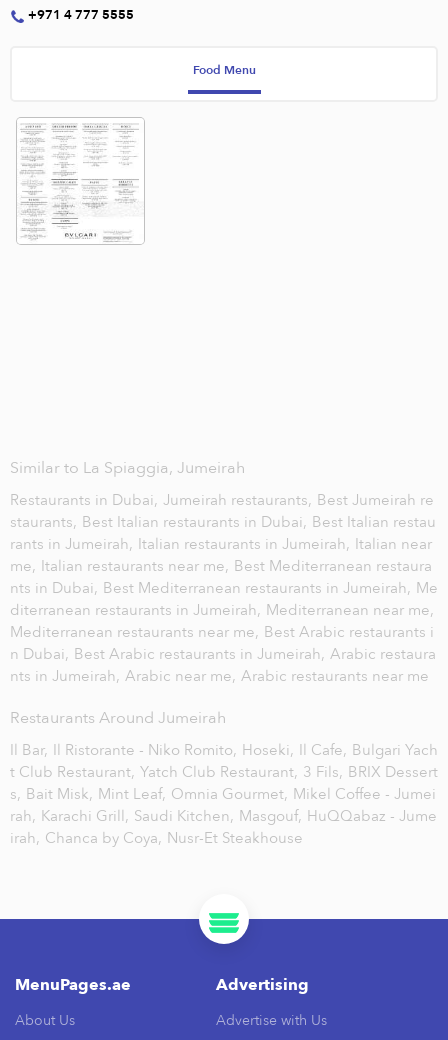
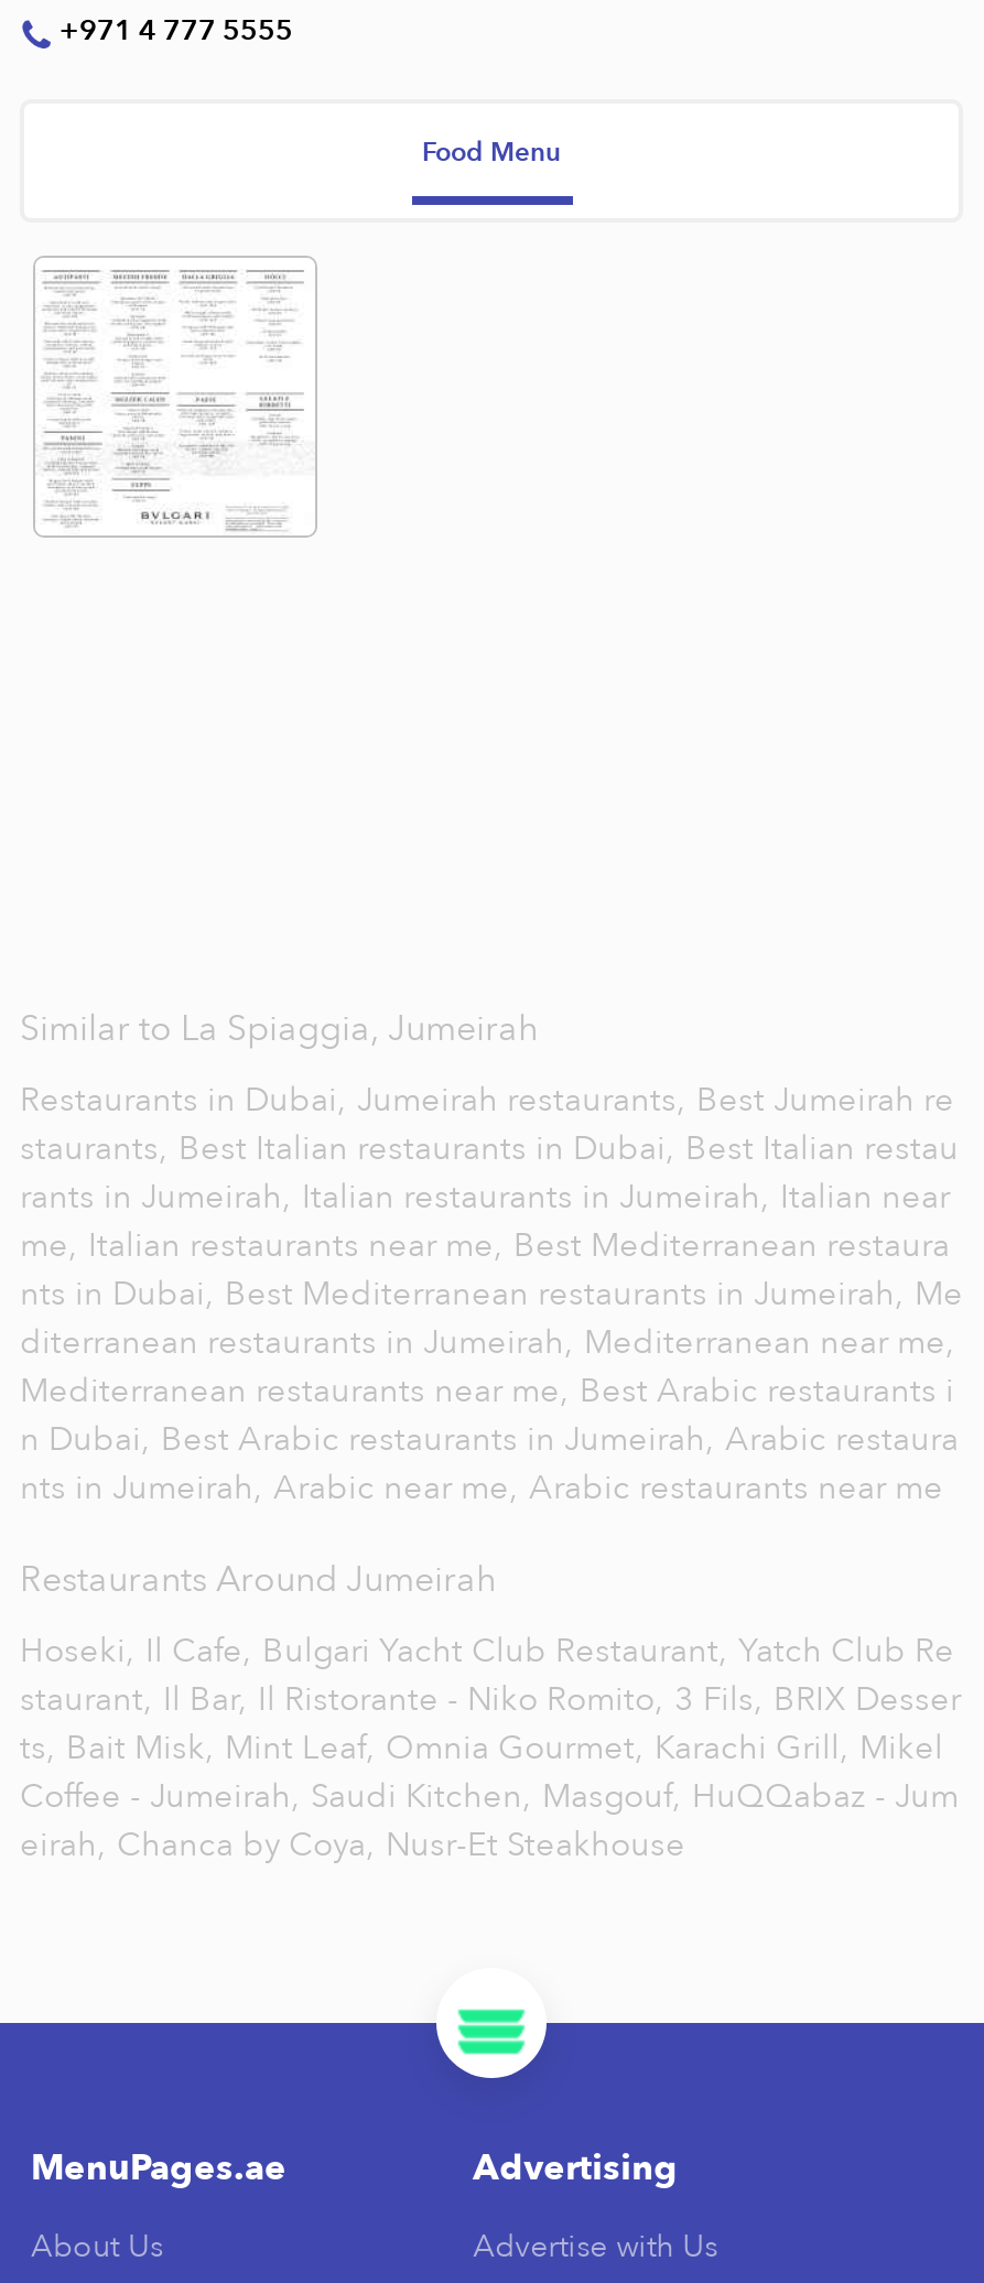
- Il Bar, Il Ristorante - Niko Romito, Hoseki, Il Cafe, Bulgari Yach
- t Club Restaurant, Yatch Club Restaurant, 3 Fils, BRIX Dessert
- s, Bait Misk, Mint Leaf, Omnia Gourmet, Mikel Coffee - Jumei
- rah, Karachi Grill, Saudi Kitchen, Masgouf, HuQQabaz - Jume
- irah, Chanca by Coya, Nusr-Et Steakhouse
+ Hoseki, Il Cafe, Bulgari Yacht Club Restaurant, Yatch Club Re
+ staurant, Il Bar, Il Ristorante - Niko Romito, 3 Fils, BRIX Desser
+ ts, Bait Misk, Mint Leaf, Omnia Gourmet, Karachi Grill, Mikel
+ Coffee - Jumeirah, Saudi Kitchen, Masgouf, HuQQabaz - Jum
+ eirah, Chanca by Coya, Nusr-Et Steakhouse
